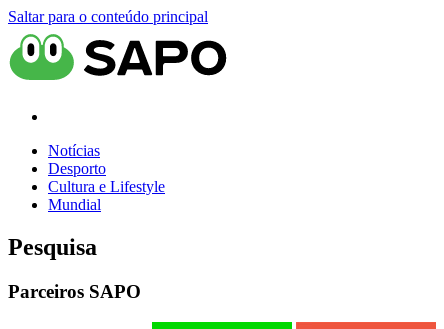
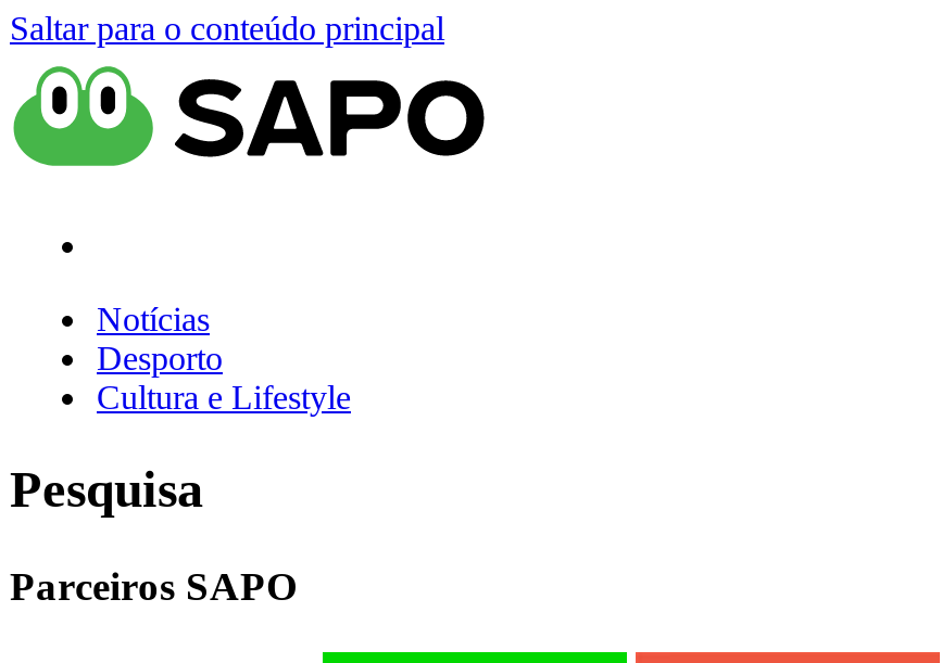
- Mundial
